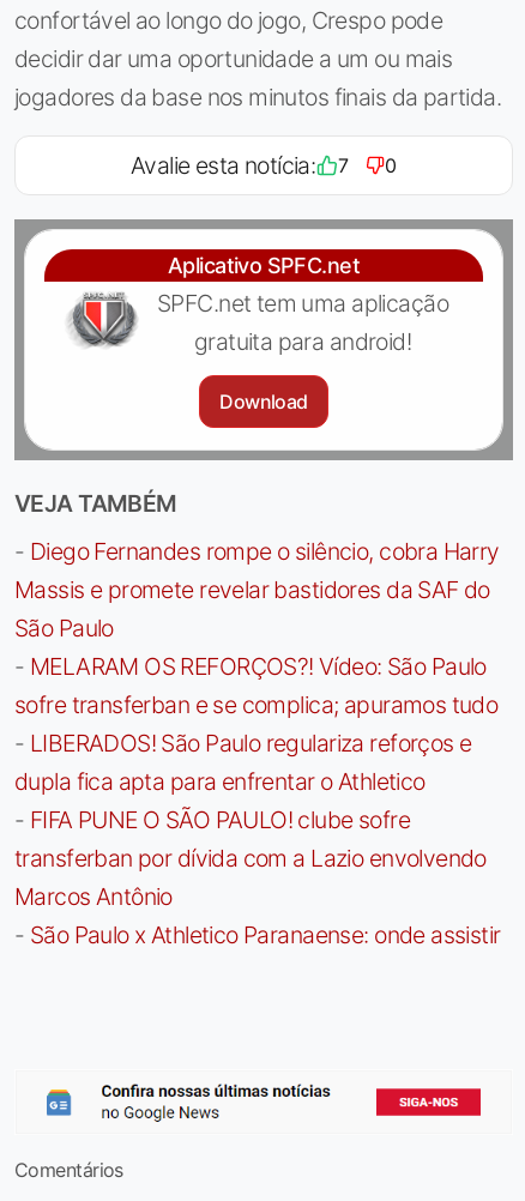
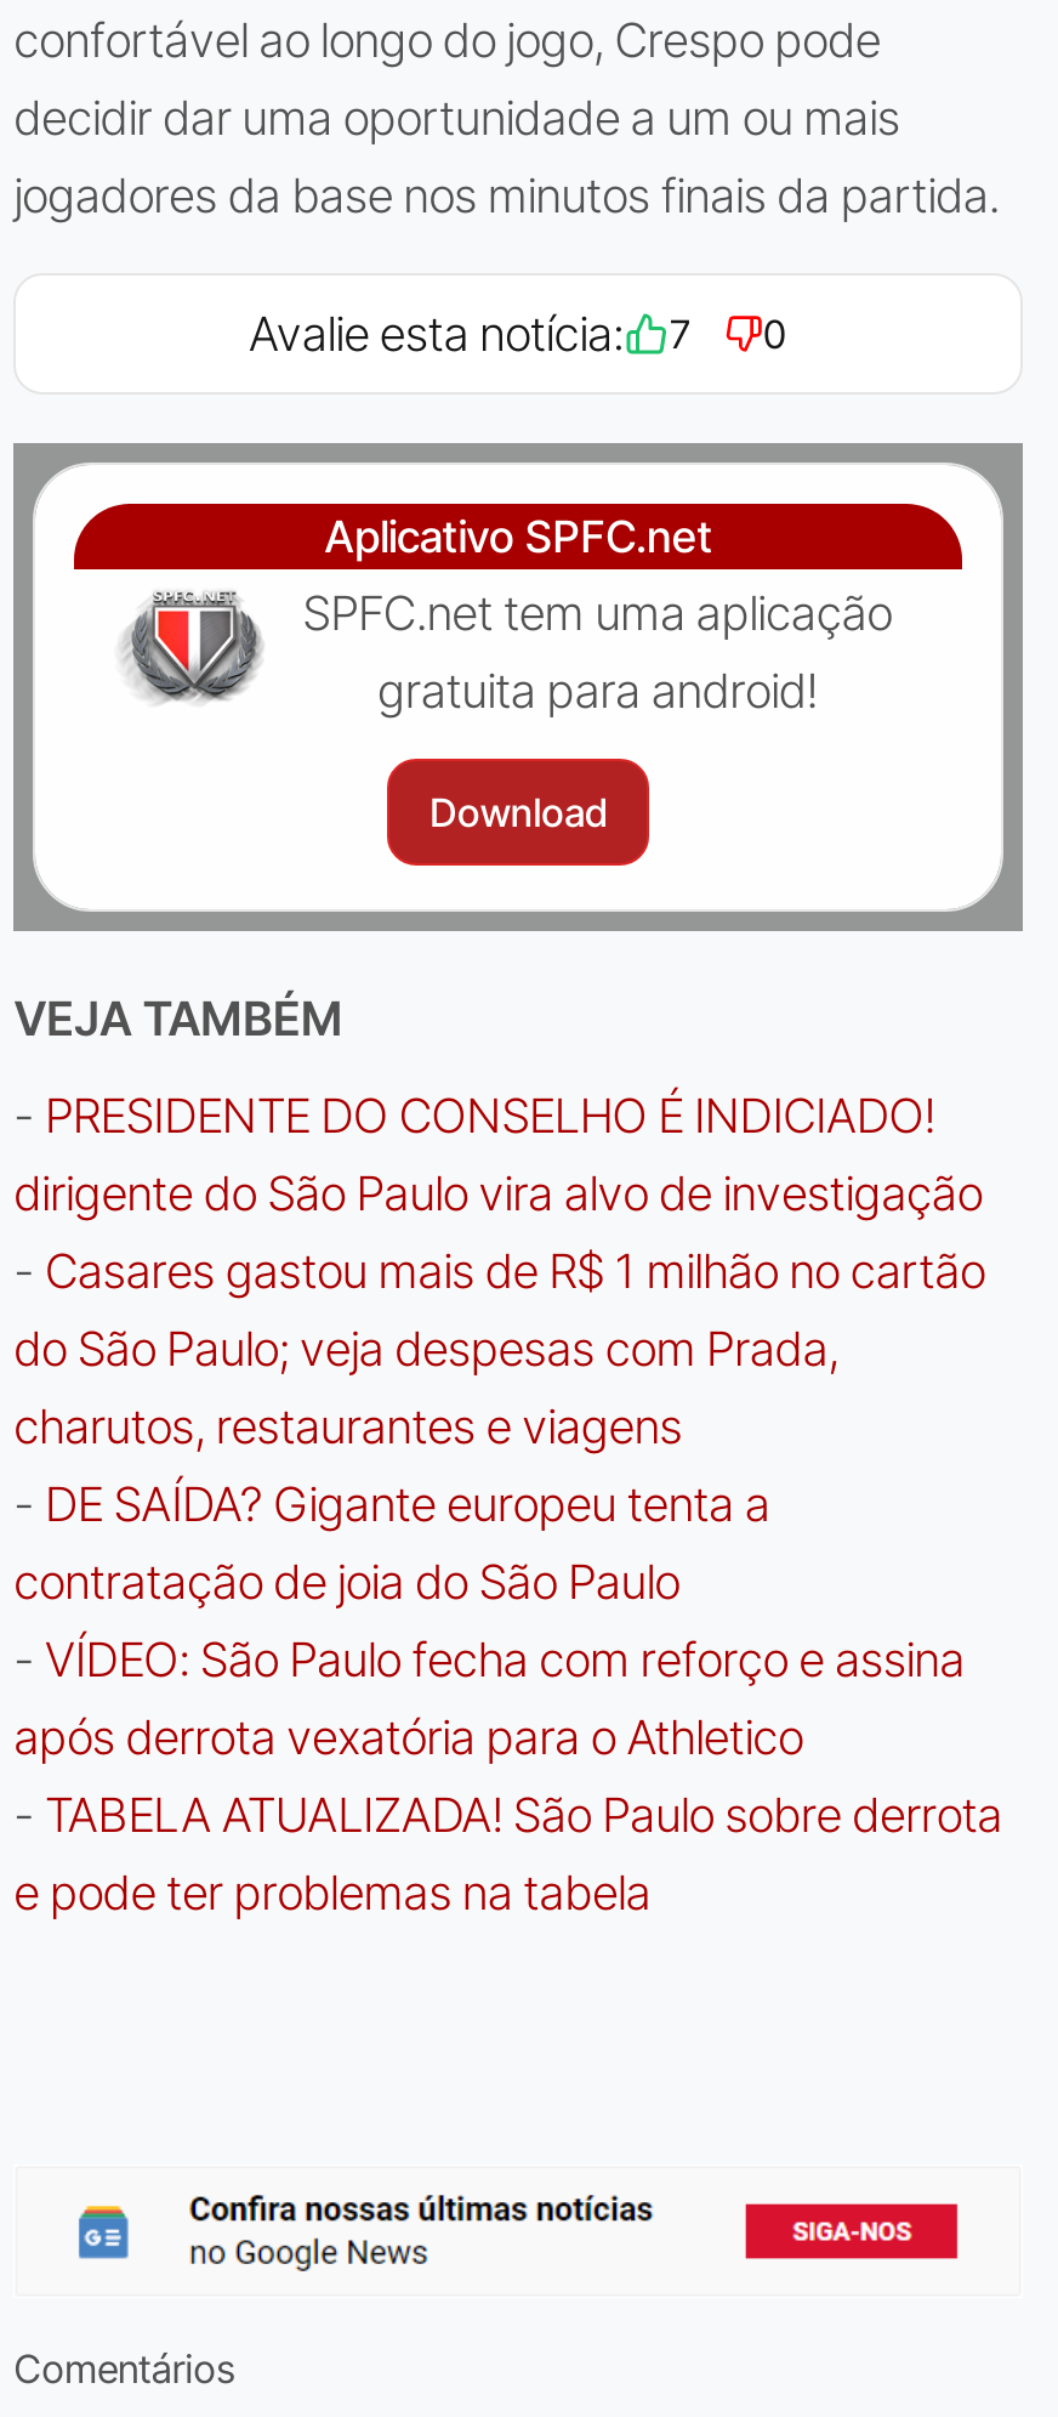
- - Diego Fernandes rompe o silêncio, cobra Harry
- Massis e promete revelar bastidores da SAF do
- São Paulo
- - MELARAM OS REFORÇOS?! Vídeo: São Paulo
- sofre transferban e se complica; apuramos tudo
- - LIBERADOS! São Paulo regulariza reforços e
- dupla fica apta para enfrentar o Athletico
- - FIFA PUNE O SÃO PAULO! clube sofre
- transferban por dívida com a Lazio envolvendo
- Marcos Antônio
- - São Paulo x Athletico Paranaense: onde assistir
+ - PRESIDENTE DO CONSELHO É INDICIADO!
+ dirigente do São Paulo vira alvo de investigação
+ - Casares gastou mais de R$ 1 milhão no cartão
+ do São Paulo; veja despesas com Prada,
+ charutos, restaurantes e viagens
+ - DE SAÍDA? Gigante europeu tenta a
+ contratação de joia do São Paulo
+ - VÍDEO: São Paulo fecha com reforço e assina
+ após derrota vexatória para o Athletico
+ - TABELA ATUALIZADA! São Paulo sobre derrota
+ e pode ter problemas na tabela
